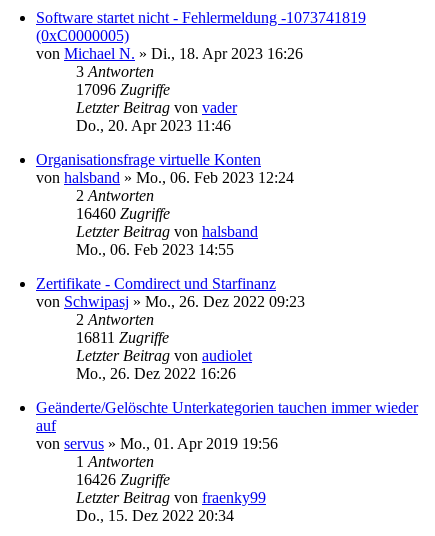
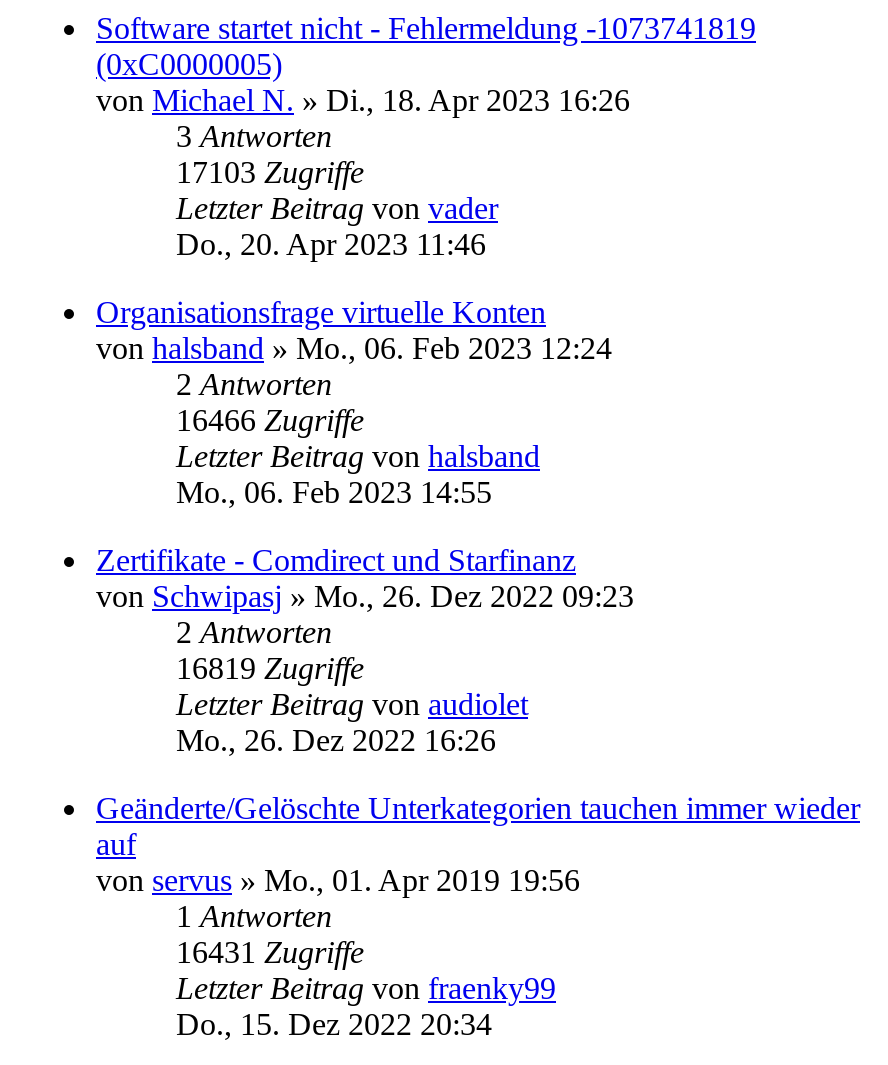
- 17096 Zugriffe
+ 17103 Zugriffe

- 16460 Zugriffe
+ 16466 Zugriffe

- 16811 Zugriffe
+ 16819 Zugriffe

- 16426 Zugriffe
+ 16431 Zugriffe
